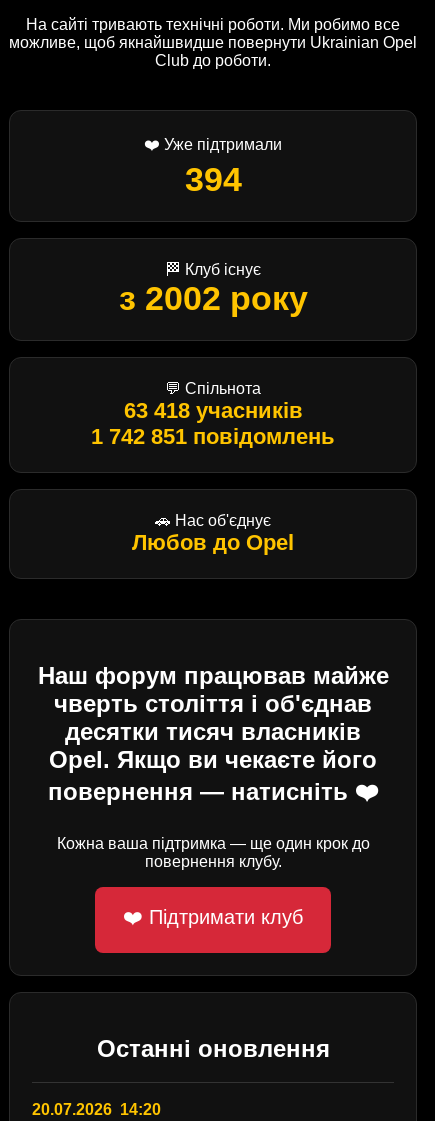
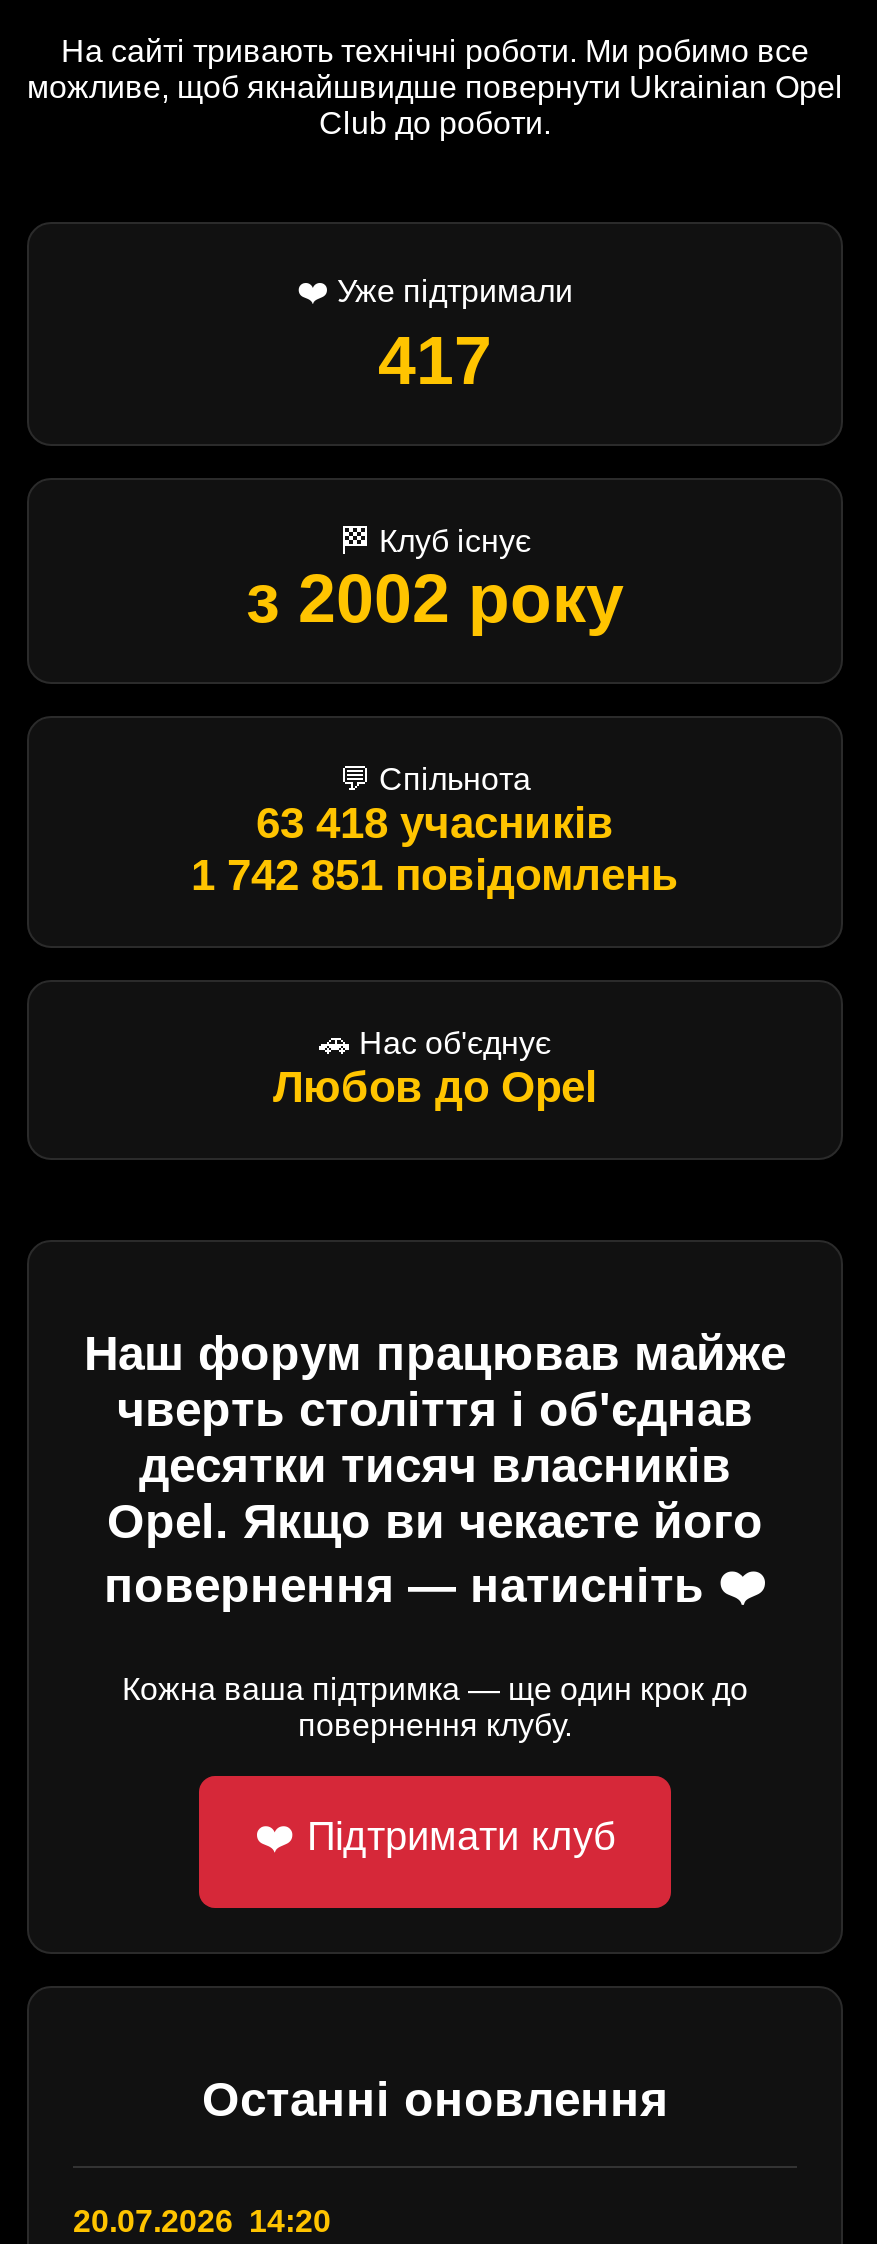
- 394
+ 417
